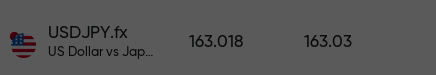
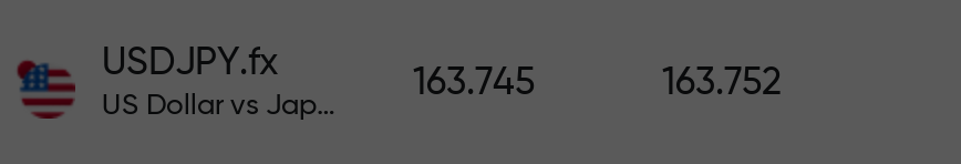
- 163.018
+ 163.745

- 163.03
+ 163.752
